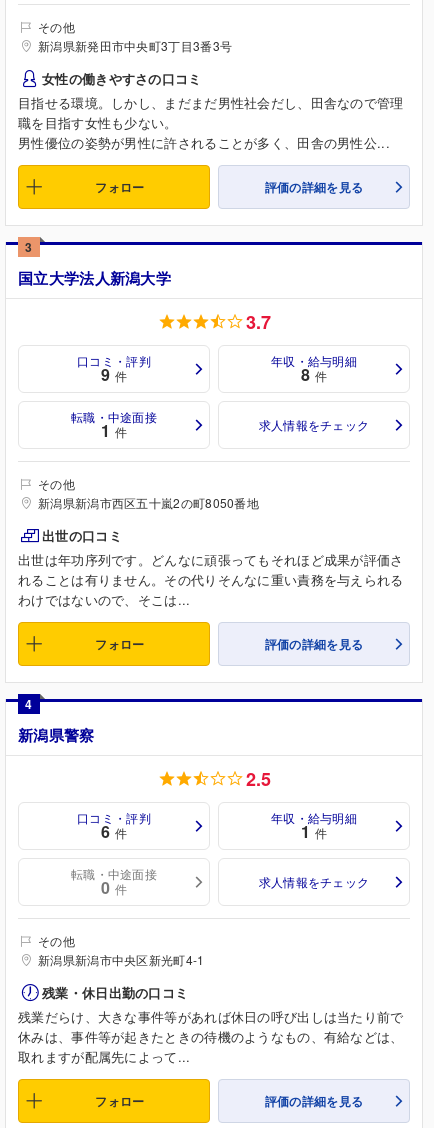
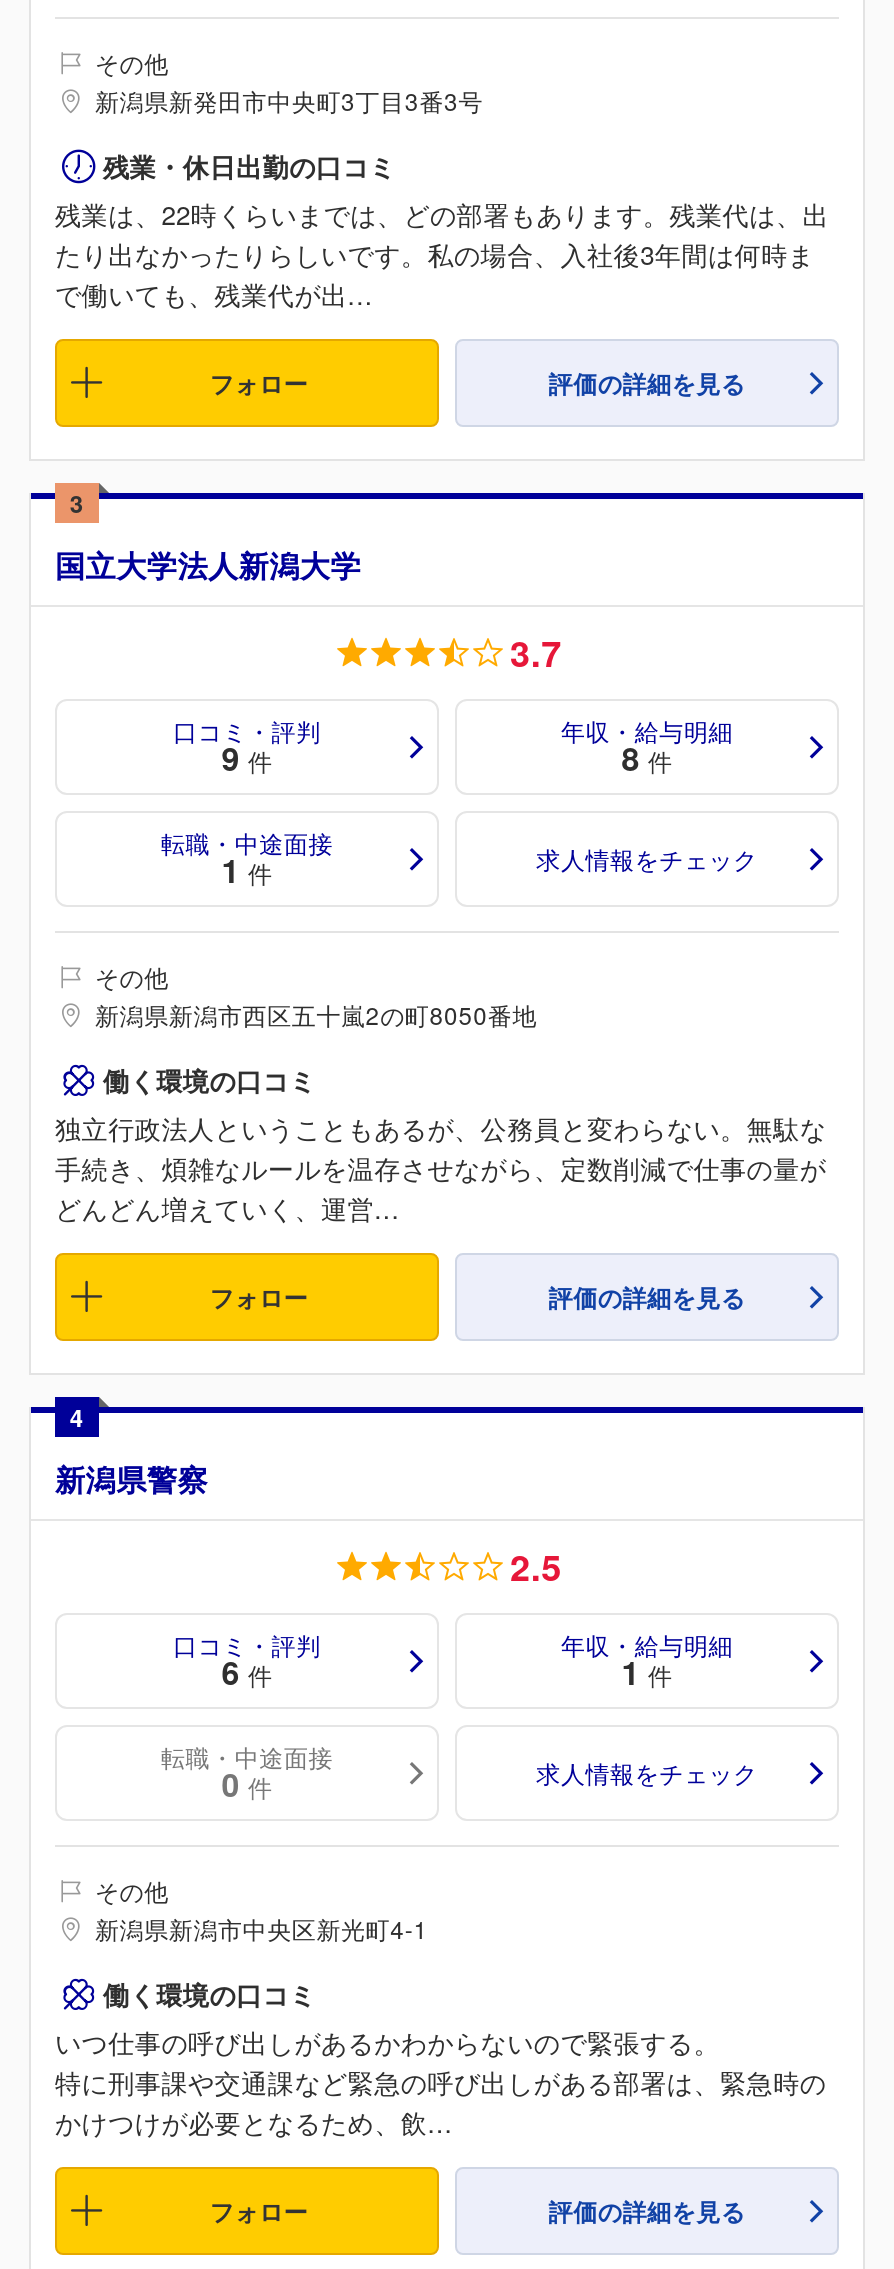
- 女性の働きやすさの口コミ
- 目指せる環境。しかし、まだまだ男性社会だし、田舎なので管理
- 職を目指す女性も少ない。
- 男性優位の姿勢が男性に許されることが多く、田舎の男性公...
+ 残業は、22時くらいまでは、どの部署もあります。残業代は、出
+ たり出なかったりらしいです。私の場合、入社後3年間は何時ま
+ で働いても、残業代が出...

- 出世の口コミ
- 出世は年功序列です。どんなに頑張ってもそれほど成果が評価さ
- れることは有りません。その代りそんなに重い責務を与えられる
- わけではないので、そこは...
+ 働く環境の口コミ
+ 独立行政法人ということもあるが、公務員と変わらない。無駄な
+ 手続き、煩雑なルールを温存させながら、定数削減で仕事の量が
+ どんどん増えていく、運営...

moved up: 残業・休日出勤の口コミ

- 残業だらけ、大きな事件等があれば休日の呼び出しは当たり前で
- 休みは、事件等が起きたときの待機のようなもの、有給などは、
- 取れますが配属先によって...
+ 働く環境の口コミ
+ いつ仕事の呼び出しがあるかわからないので緊張する。
+ 特に刑事課や交通課など緊急の呼び出しがある部署は、緊急時の
+ かけつけが必要となるため、飲...
